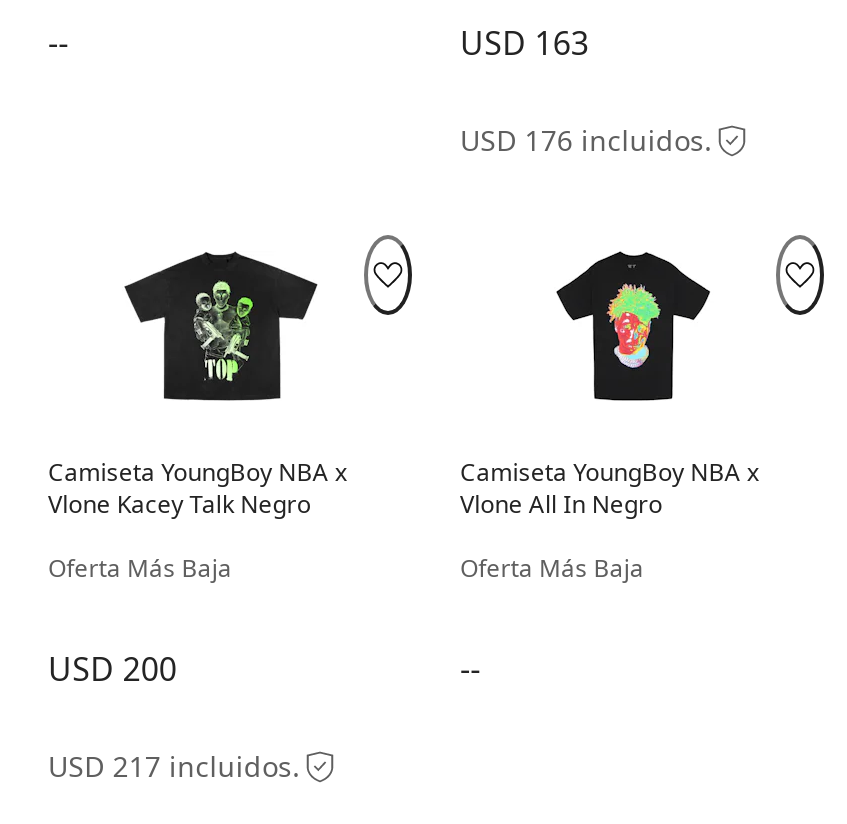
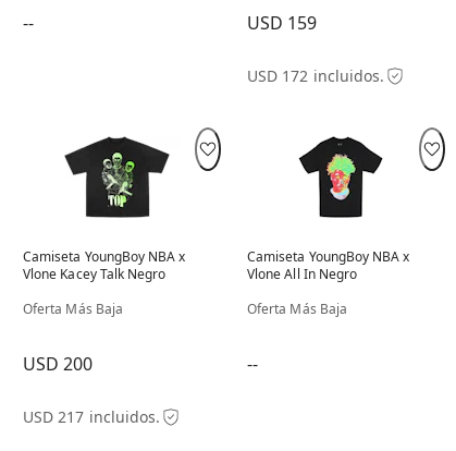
- USD 163
+ USD 159

- USD 176 incluidos.
+ USD 172 incluidos.
